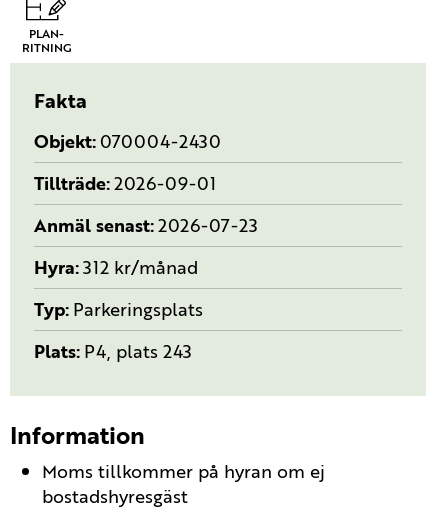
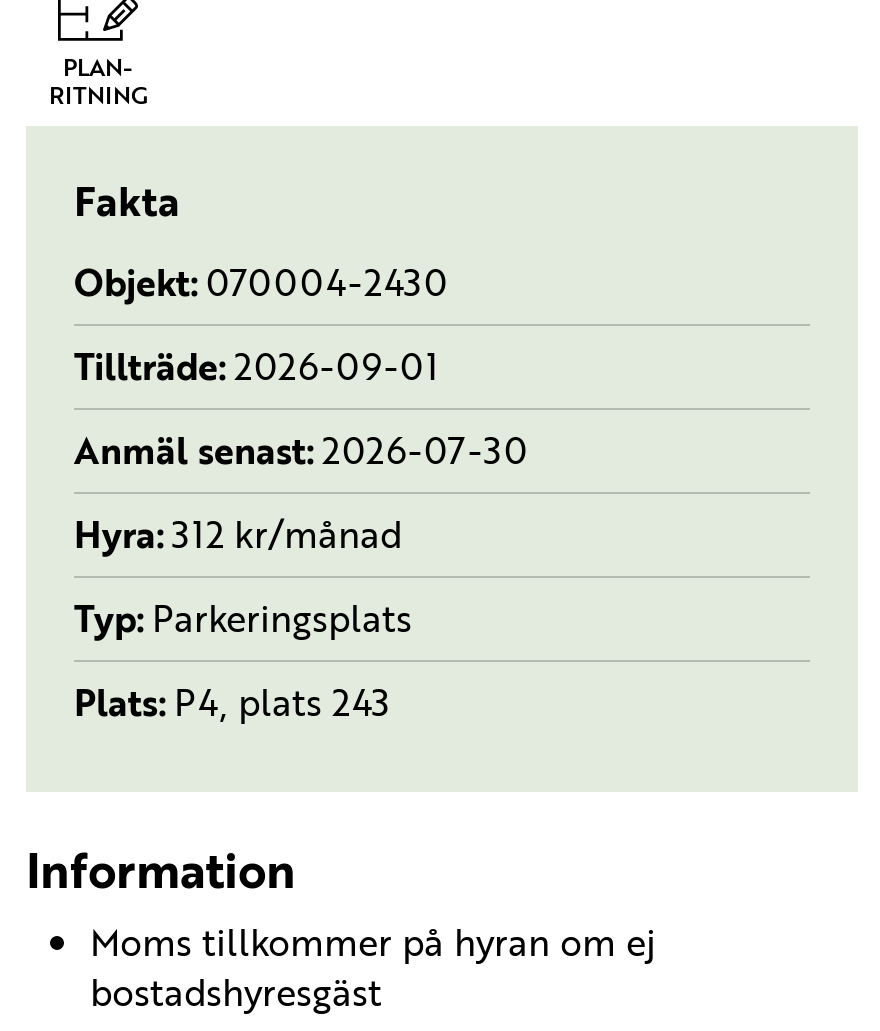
- Anmäl senast 2026-07-23
+ Anmäl senast 2026-07-30
